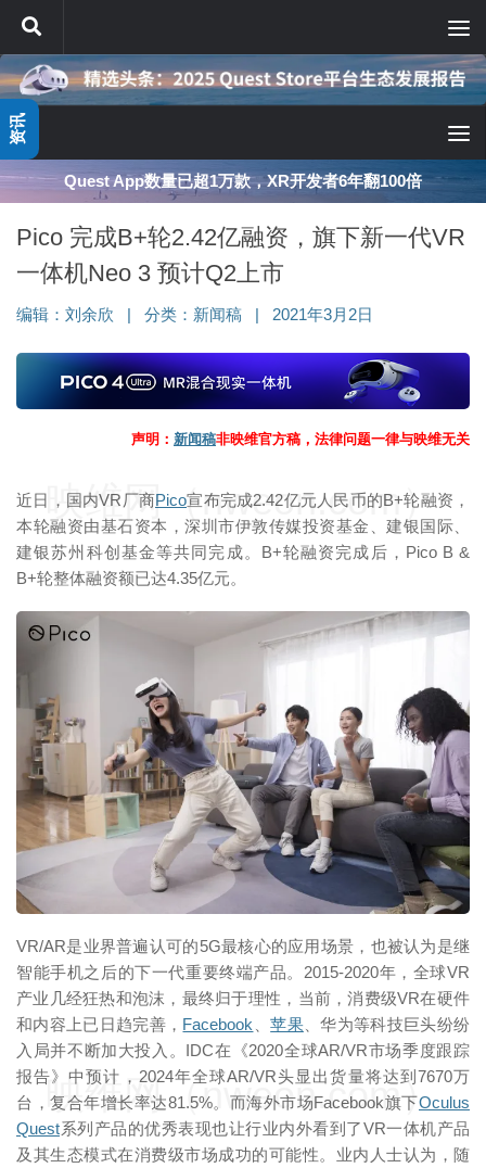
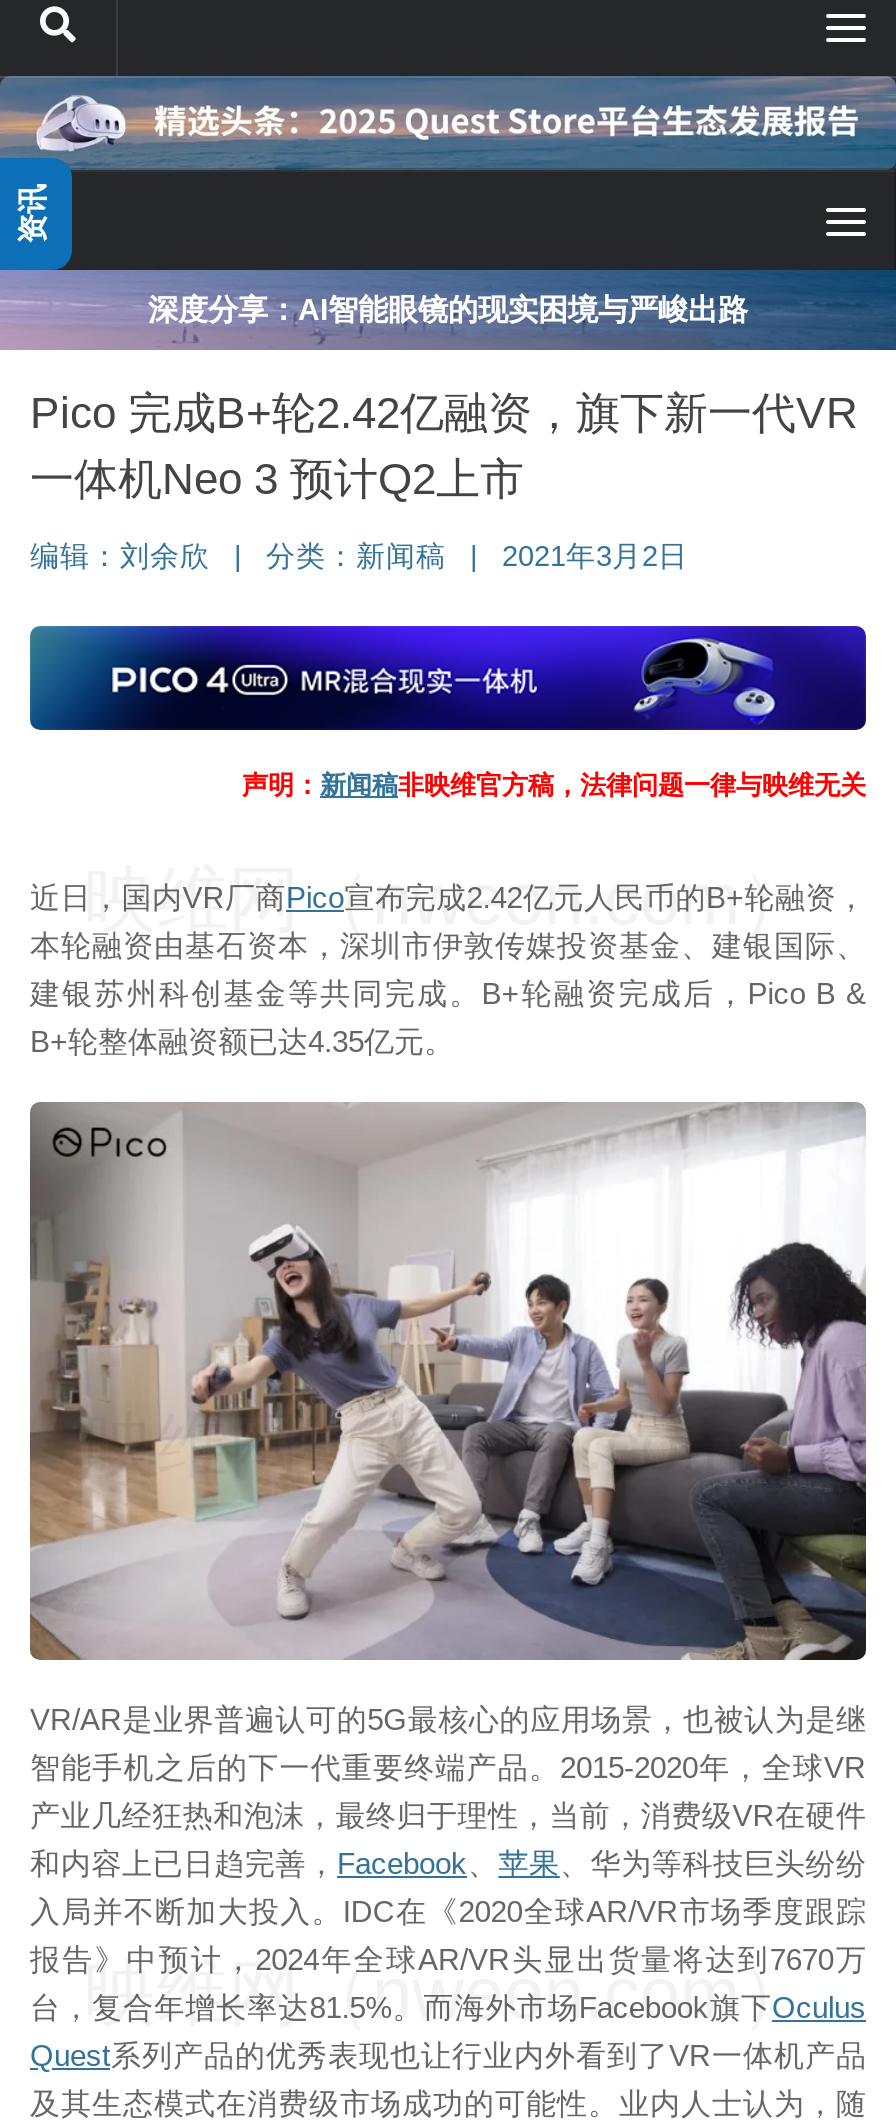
- Quest App数量已超1万款，XR开发者6年翻100倍
+ 深度分享：AI智能眼镜的现实困境与严峻出路
